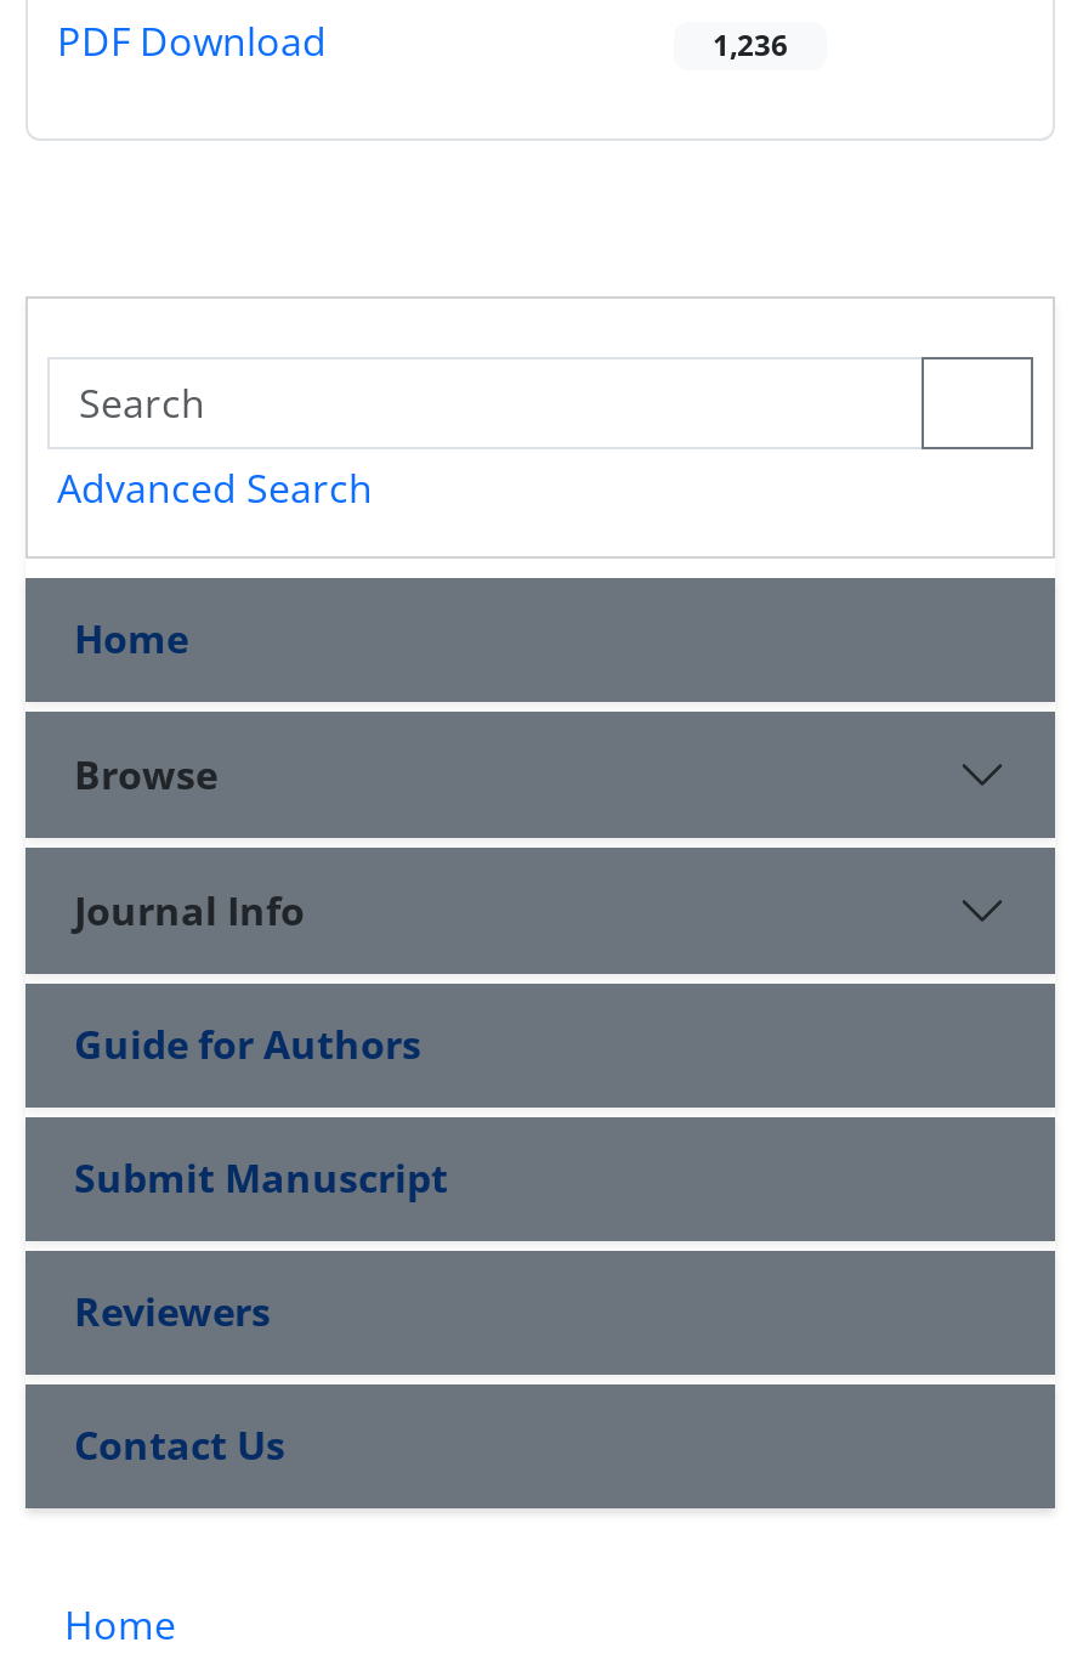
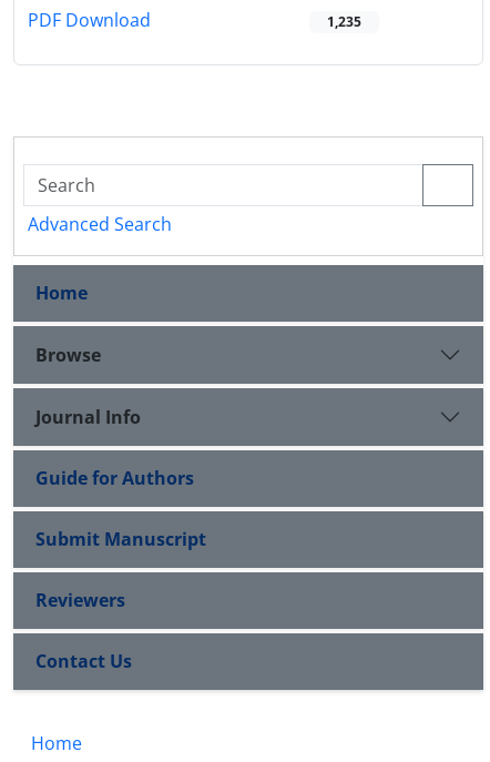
- 1,236
+ 1,235
